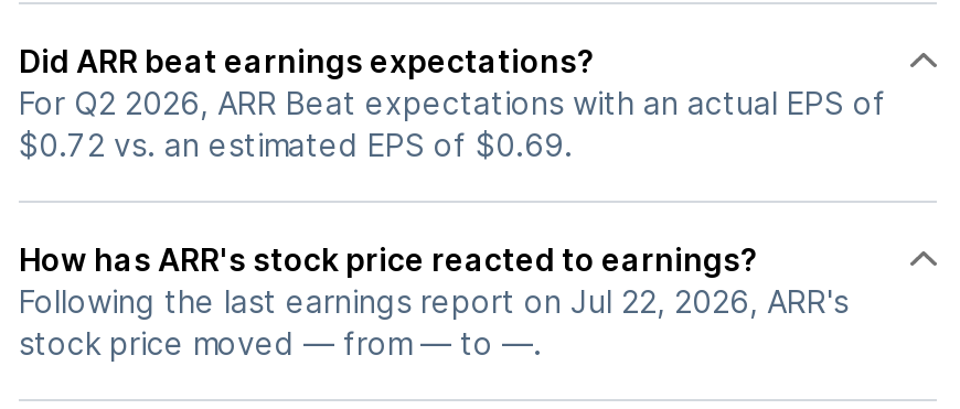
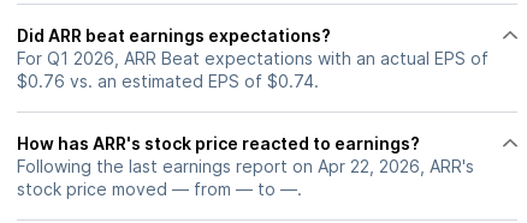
- For Q2 2026, ARR Beat expectations with an actual EPS of
+ For Q1 2026, ARR Beat expectations with an actual EPS of

- $0.72 vs. an estimated EPS of $0.69.
+ $0.76 vs. an estimated EPS of $0.74.

- Following the last earnings report on Jul 22, 2026, ARR's
+ Following the last earnings report on Apr 22, 2026, ARR's
